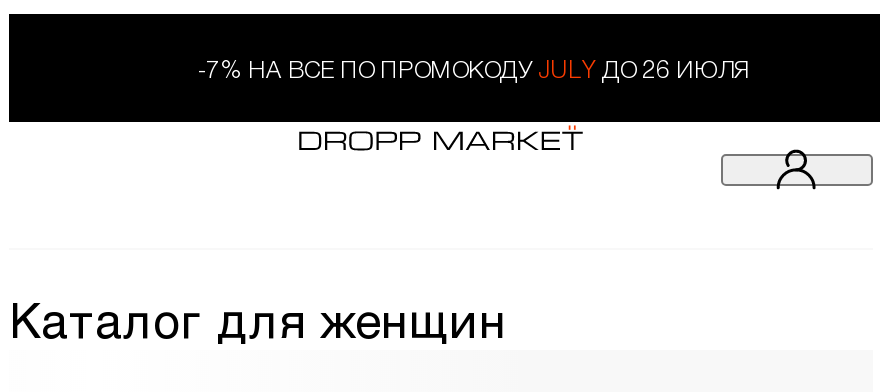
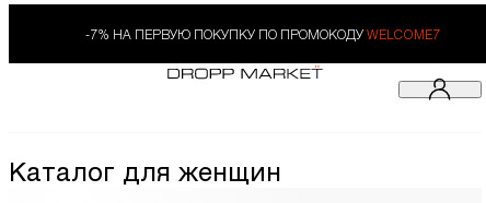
- -7% НА ВСЕ ПО ПРОМОКОДУ JULY ДО 26 ИЮЛЯ
+ -7% НА ПЕРВУЮ ПОКУПКУ ПО ПРОМОКОДУ WELCOME7
